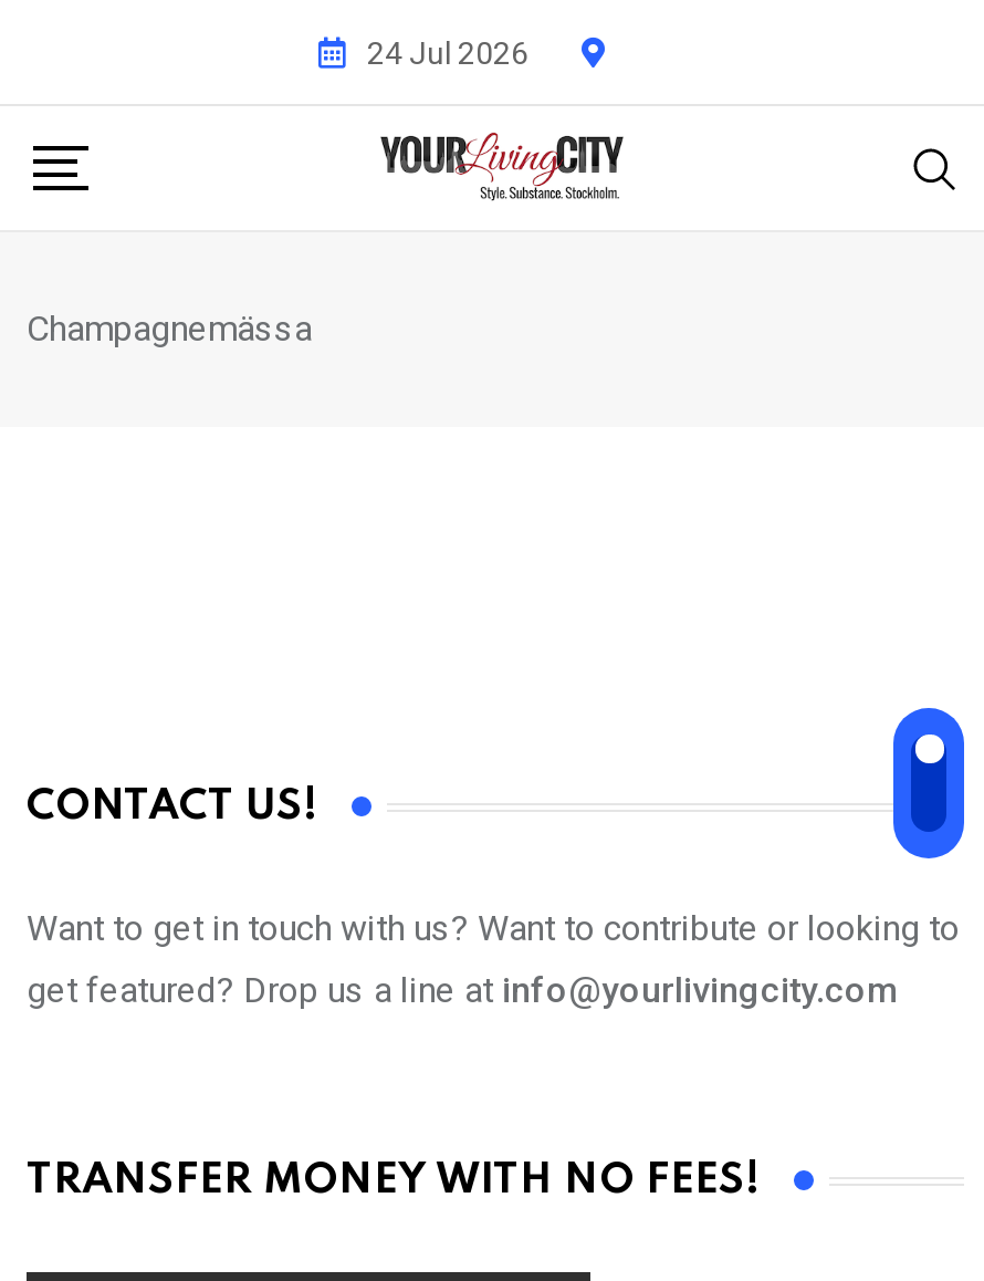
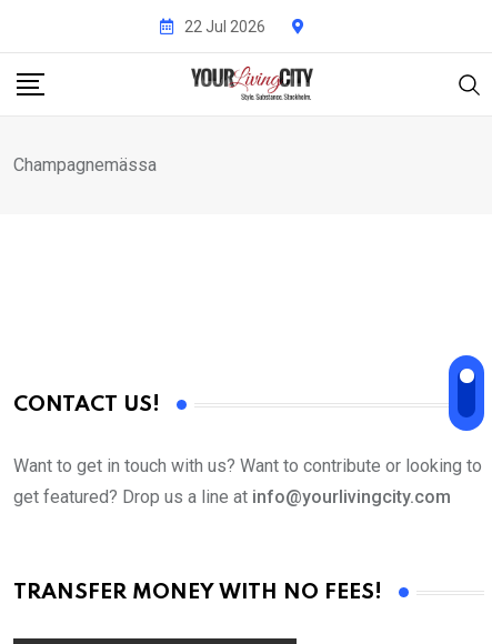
- 24 Jul 2026
+ 22 Jul 2026
